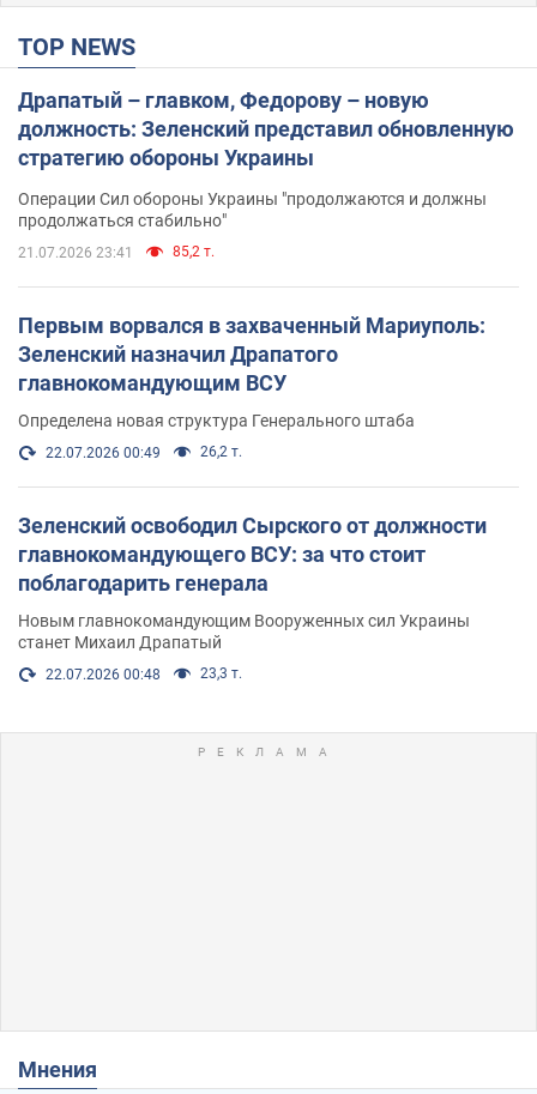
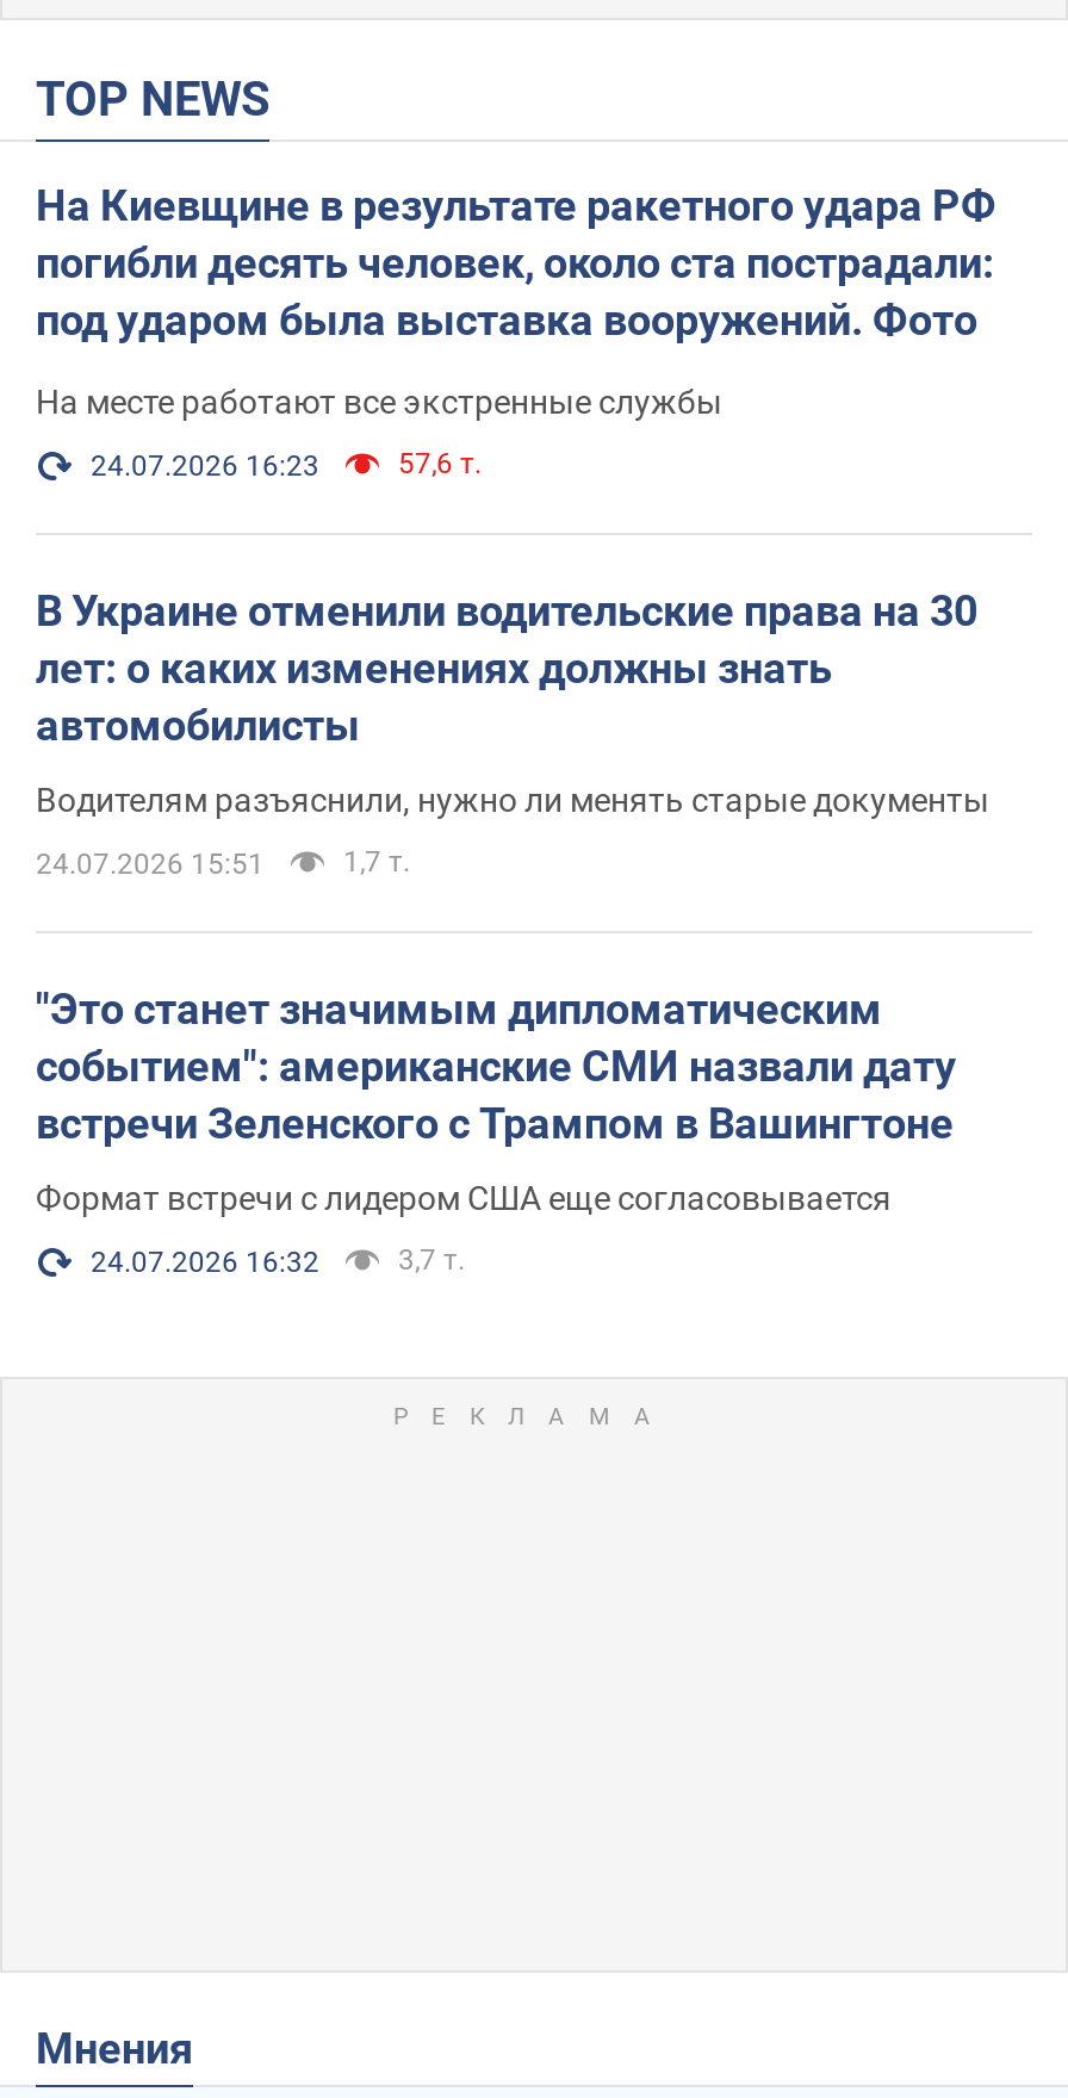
- Драпатый – главком, Федорову – новую
- должность: Зеленский представил обновленную
- стратегию обороны Украины
+ На Киевщине в результате ракетного удара РФ
+ погибли десять человек, около ста пострадали:
+ под ударом была выставка вооружений. Фото

- Операции Сил обороны Украины "продолжаются и должны
- продолжаться стабильно"
+ На месте работают все экстренные службы

- 21.07.2026 23:41
- 85,2 т.
+ 24.07.2026 16:23
+ 57,6 т.

- Первым ворвался в захваченный Мариуполь:
- Зеленский назначил Драпатого
- главнокомандующим ВСУ
+ В Украине отменили водительские права на 30
+ лет: о каких изменениях должны знать
+ автомобилисты

- Определена новая структура Генерального штаба
+ Водителям разъяснили, нужно ли менять старые документы

- 22.07.2026 00:49
- 26,2 т.
+ 24.07.2026 15:51
+ 1,7 т.

- Зеленский освободил Сырского от должности
- главнокомандующего ВСУ: за что стоит
- поблагодарить генерала
+ "Это станет значимым дипломатическим
+ событием": американские СМИ назвали дату
+ встречи Зеленского с Трампом в Вашингтоне

- Новым главнокомандующим Вооруженных сил Украины
- станет Михаил Драпатый
+ Формат встречи с лидером США еще согласовывается

- 22.07.2026 00:48
- 23,3 т.
+ 24.07.2026 16:32
+ 3,7 т.
